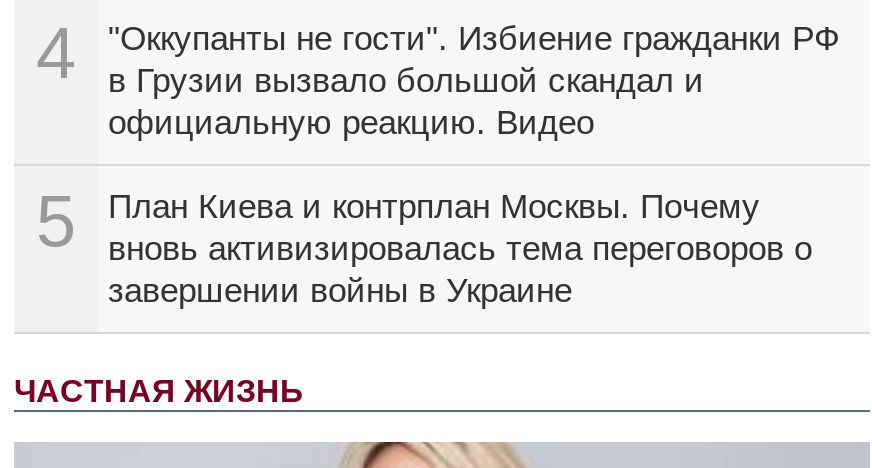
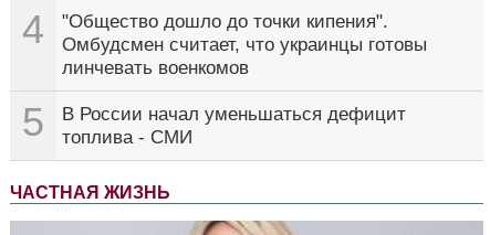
- "Оккупанты не гости". Избиение гражданки РФ
- в Грузии вызвало большой скандал и
- официальную реакцию. Видео
+ "Общество дошло до точки кипения".
+ Омбудсмен считает, что украинцы готовы
+ линчевать военкомов

- План Киева и контрплан Москвы. Почему
- вновь активизировалась тема переговоров о
- завершении войны в Украине
+ В России начал уменьшаться дефицит
+ топлива - СМИ
